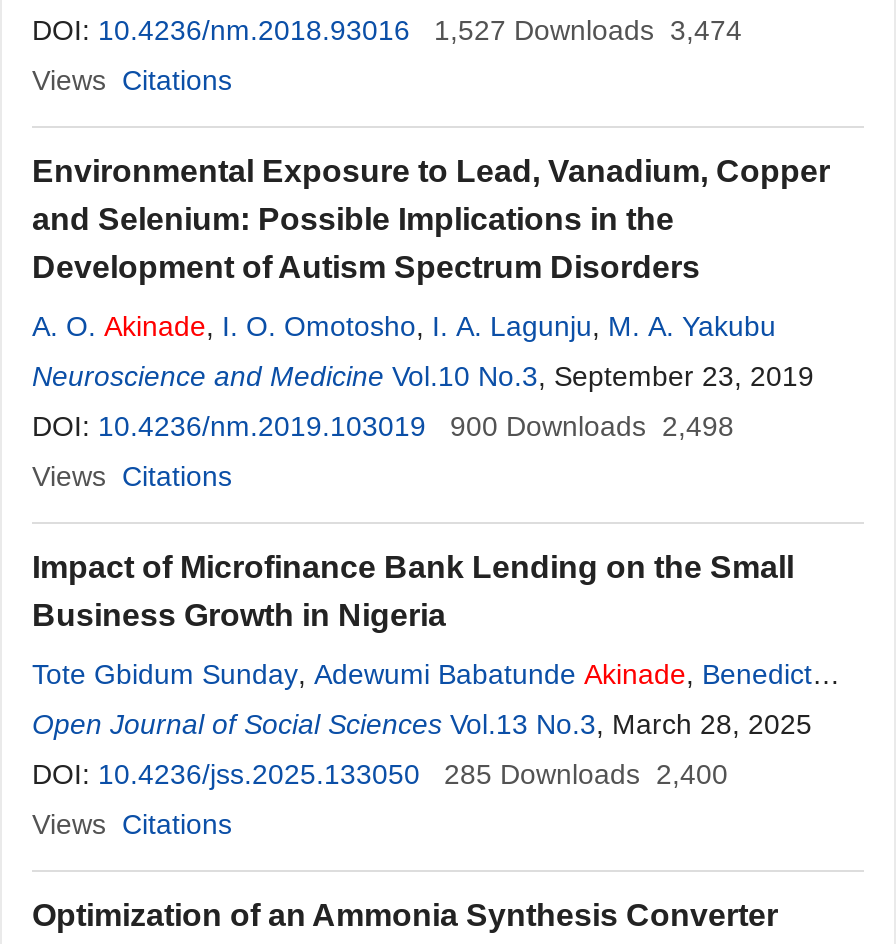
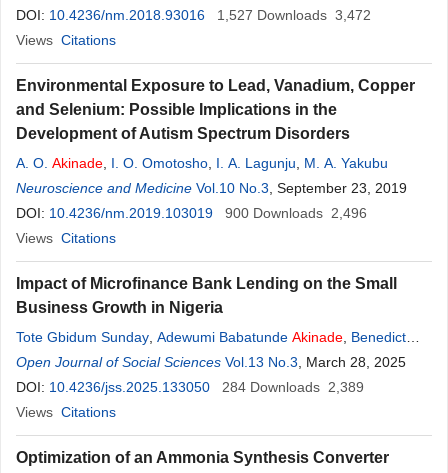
- DOI: 10.4236/nm.2018.93016 1,527 Downloads 3,474
+ DOI: 10.4236/nm.2018.93016 1,527 Downloads 3,472

- DOI: 10.4236/nm.2019.103019 900 Downloads 2,498
+ DOI: 10.4236/nm.2019.103019 900 Downloads 2,496

- DOI: 10.4236/jss.2025.133050 285 Downloads 2,400
+ DOI: 10.4236/jss.2025.133050 284 Downloads 2,389
